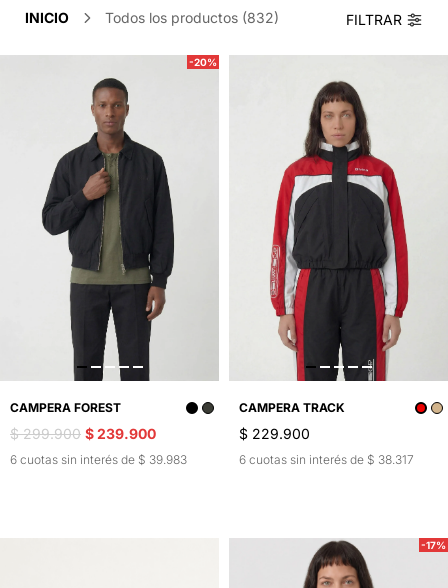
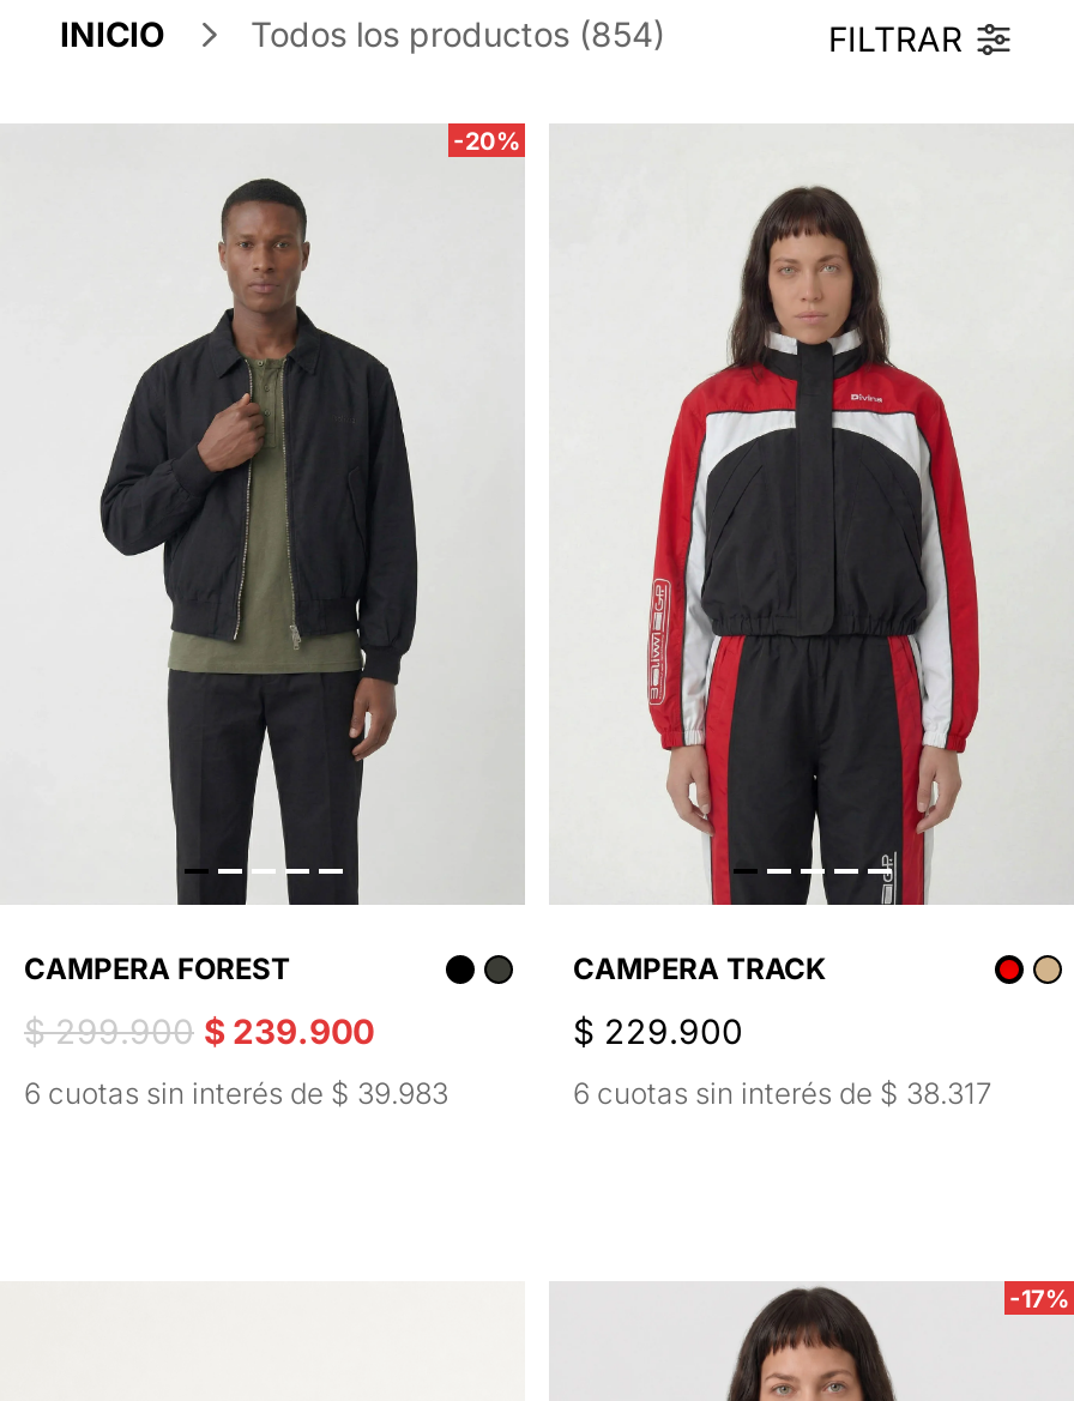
- Todos los productos (832)
+ Todos los productos (854)
